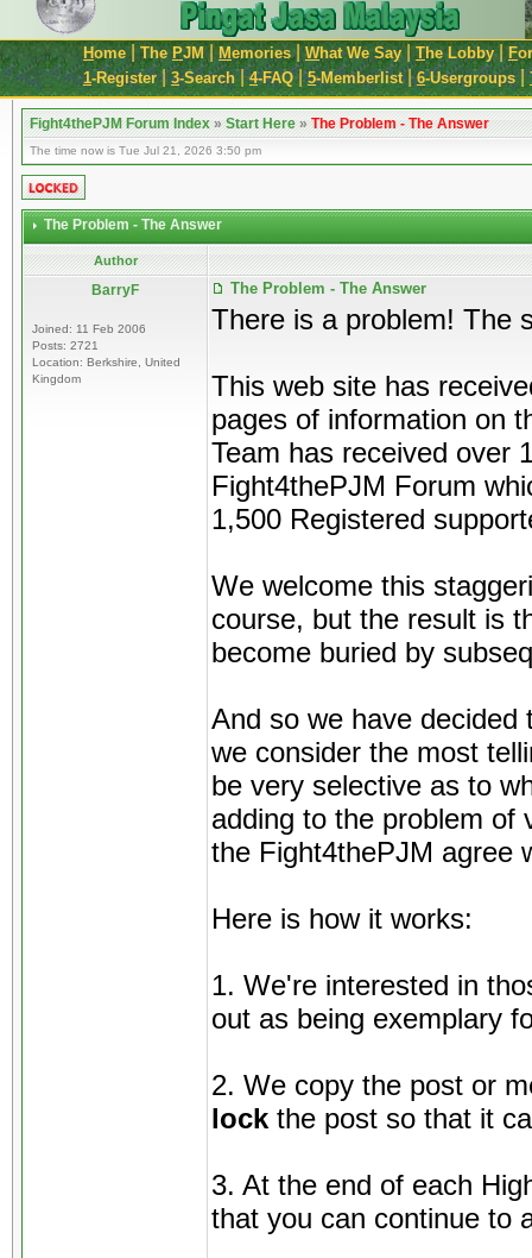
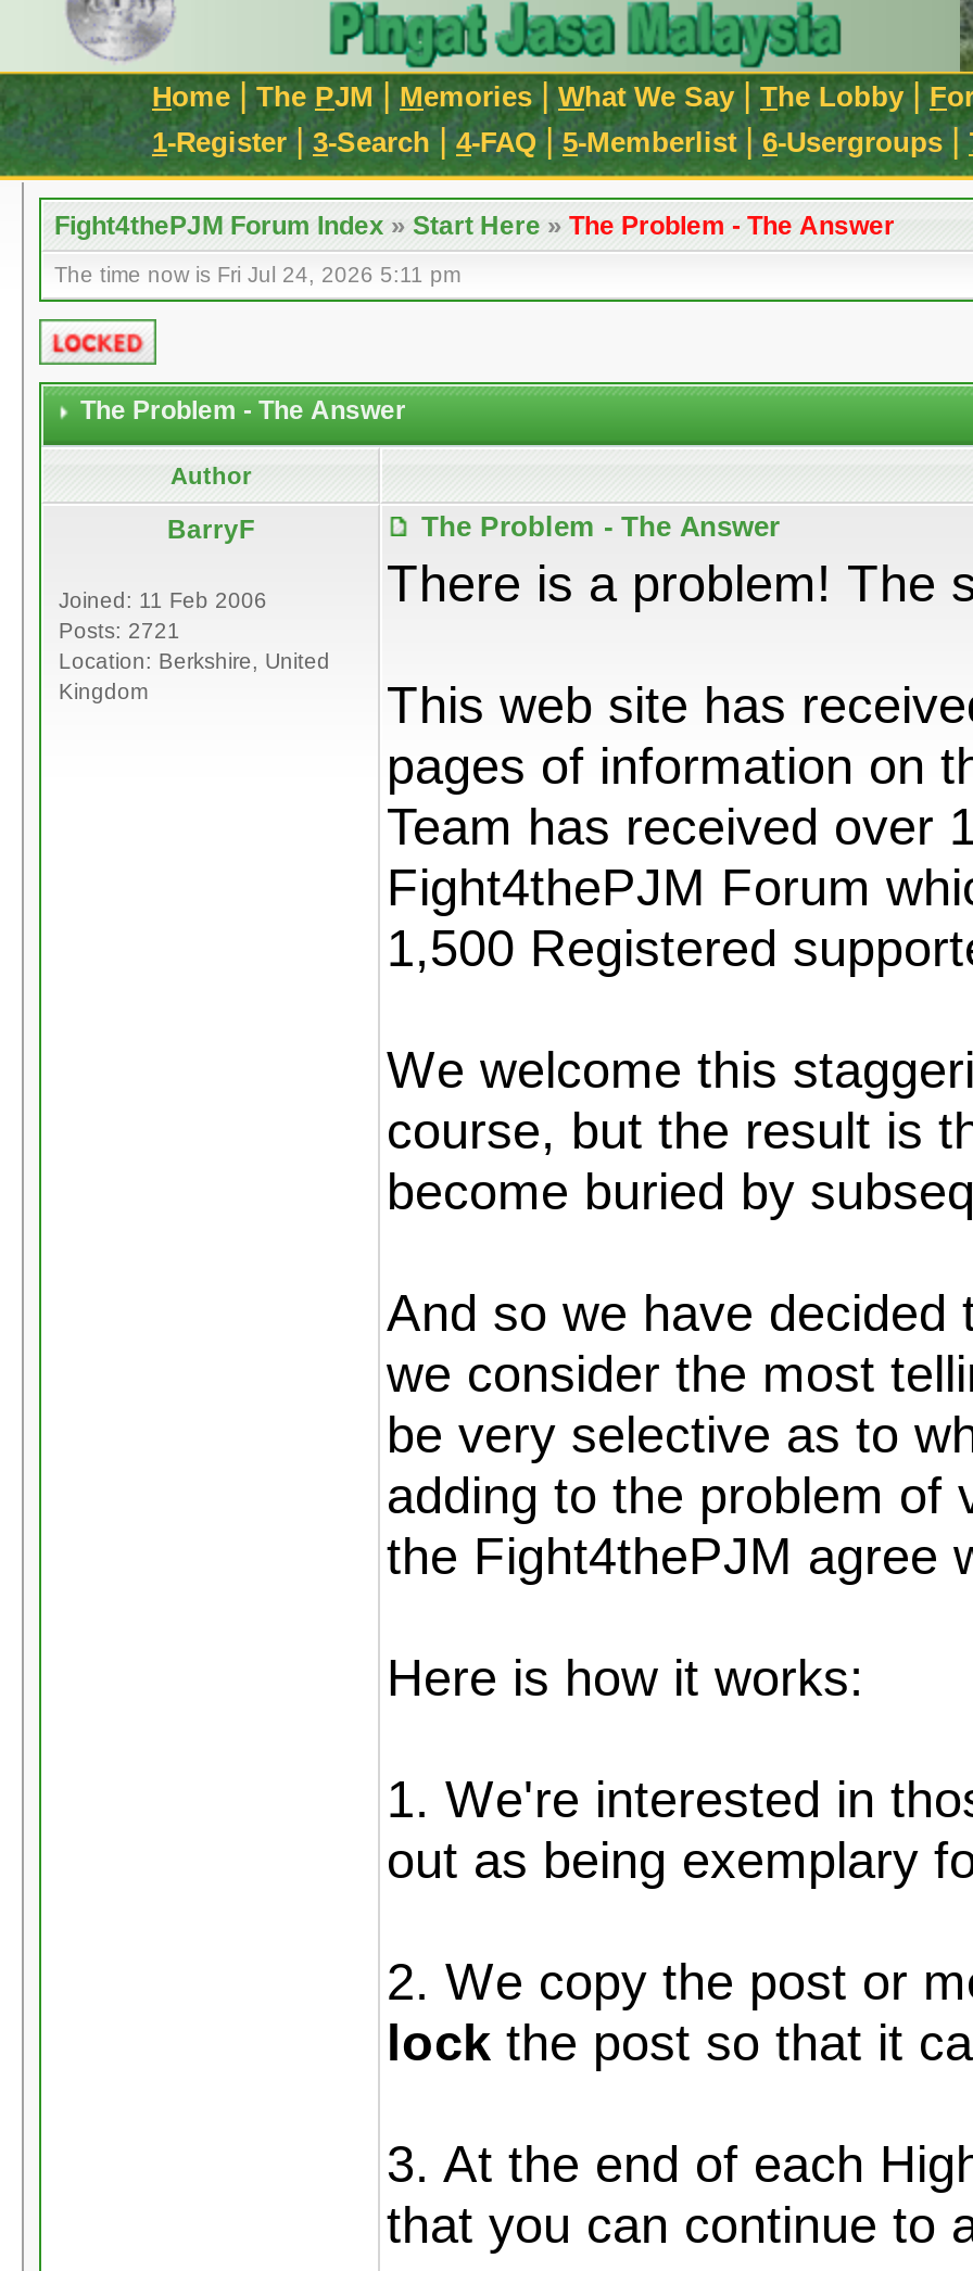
- The time now is Tue Jul 21, 2026 3:50 pm
+ The time now is Fri Jul 24, 2026 5:11 pm
